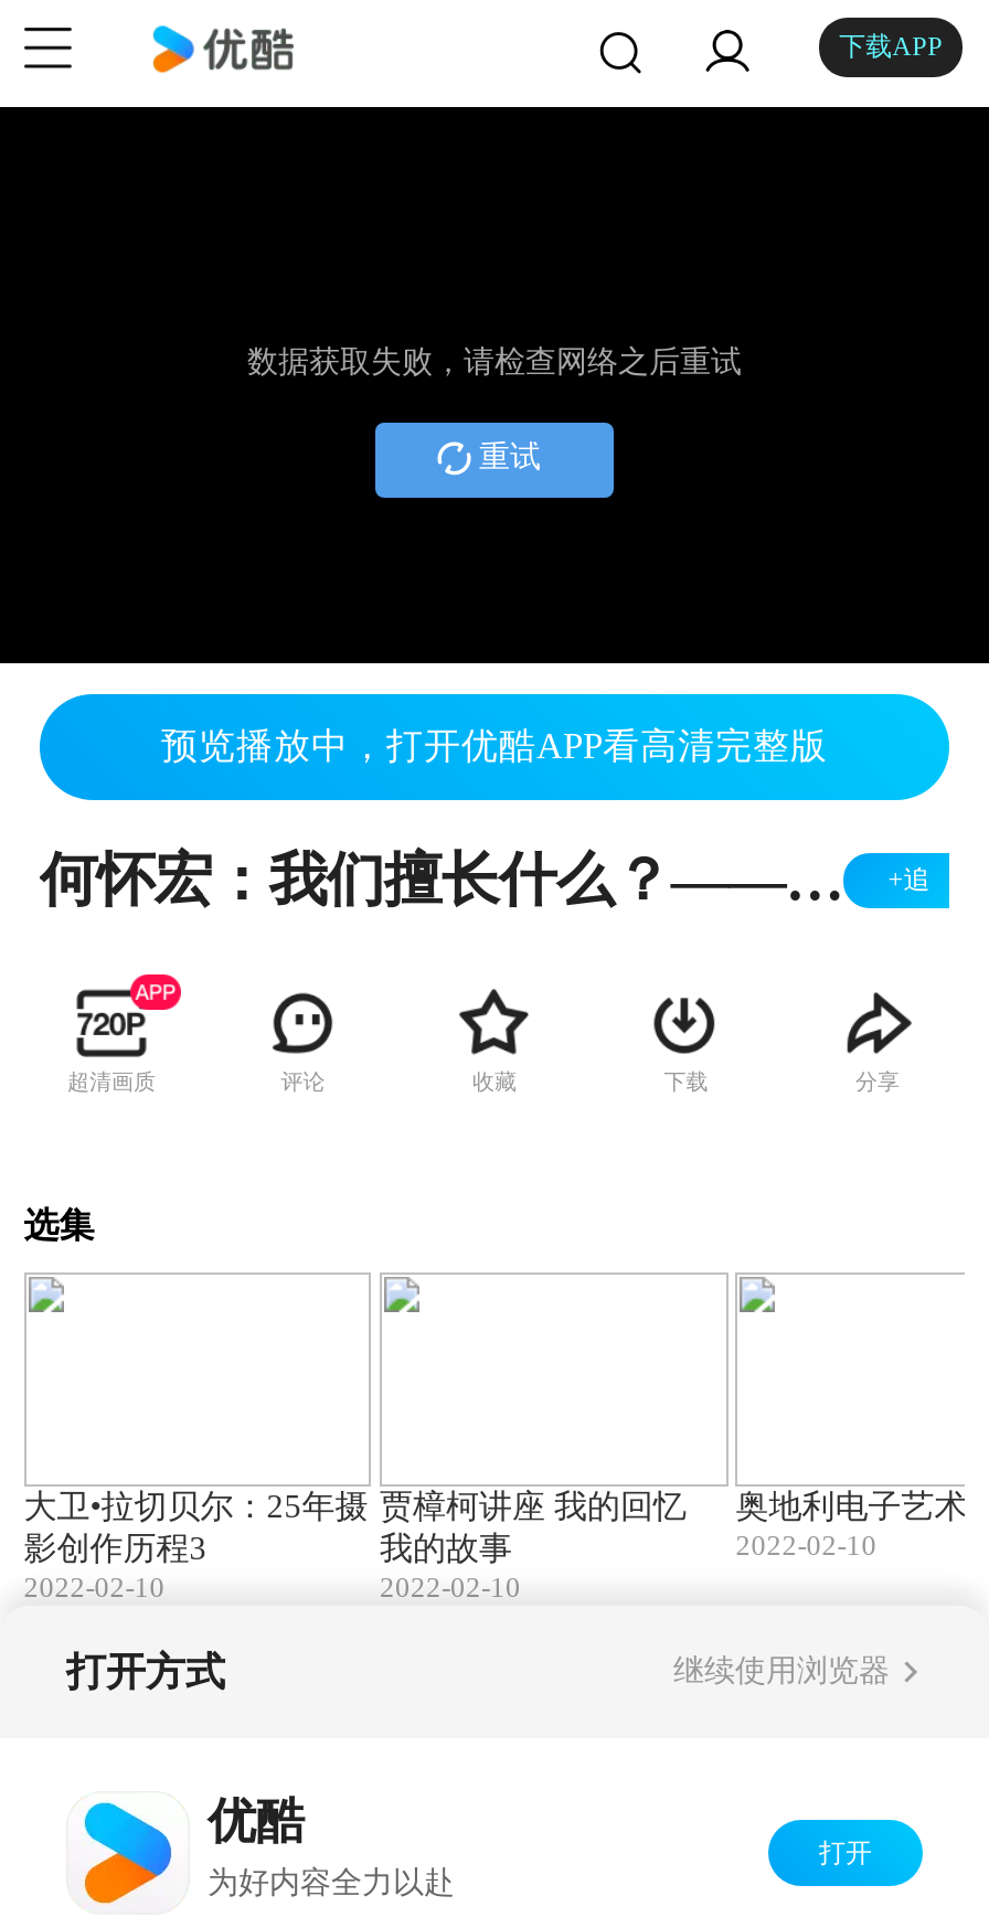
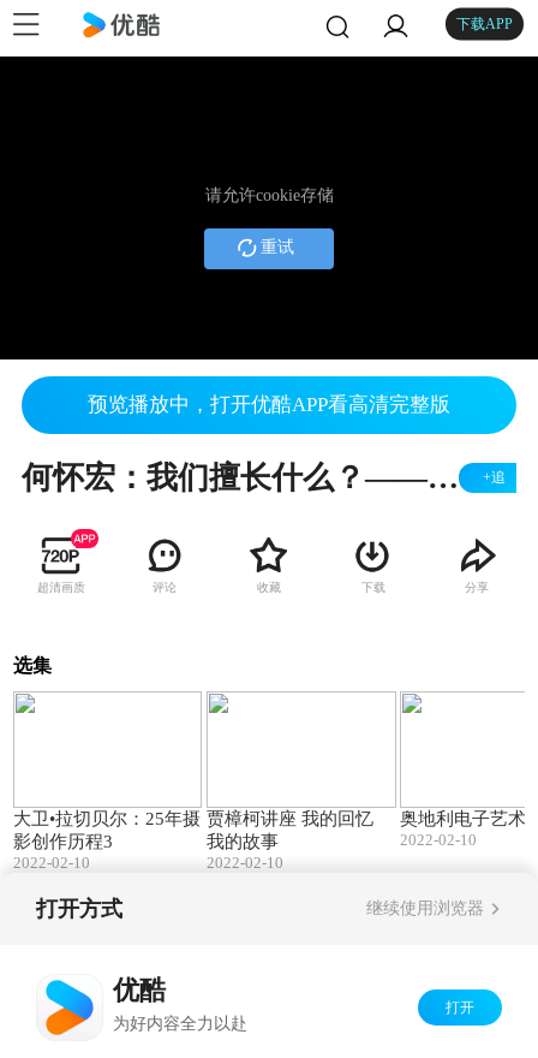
- 数据获取失败，请检查网络之后重试
+ 请允许cookie存储
